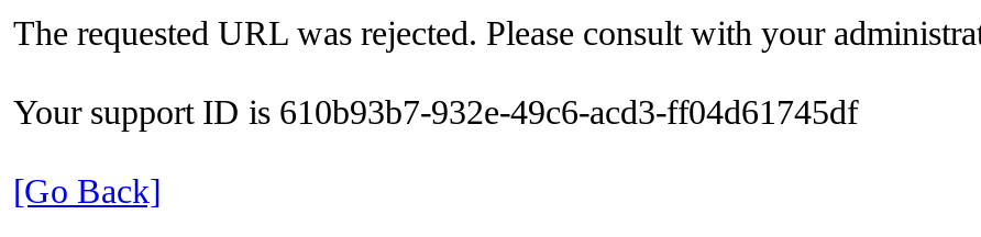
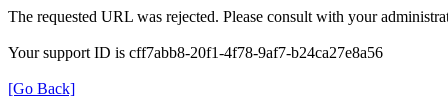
- Your support ID is 610b93b7-932e-49c6-acd3-ff04d61745df
+ Your support ID is cff7abb8-20f1-4f78-9af7-b24ca27e8a56
